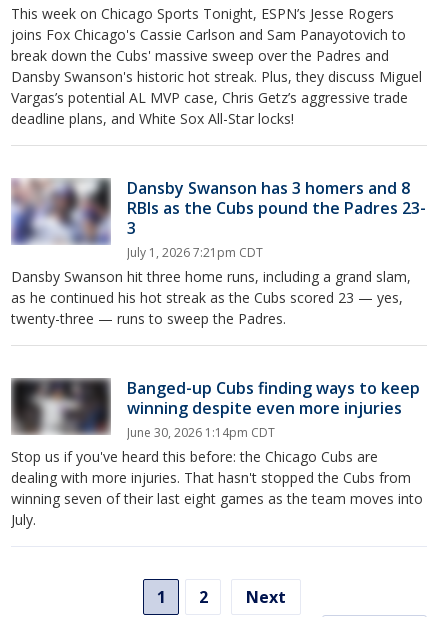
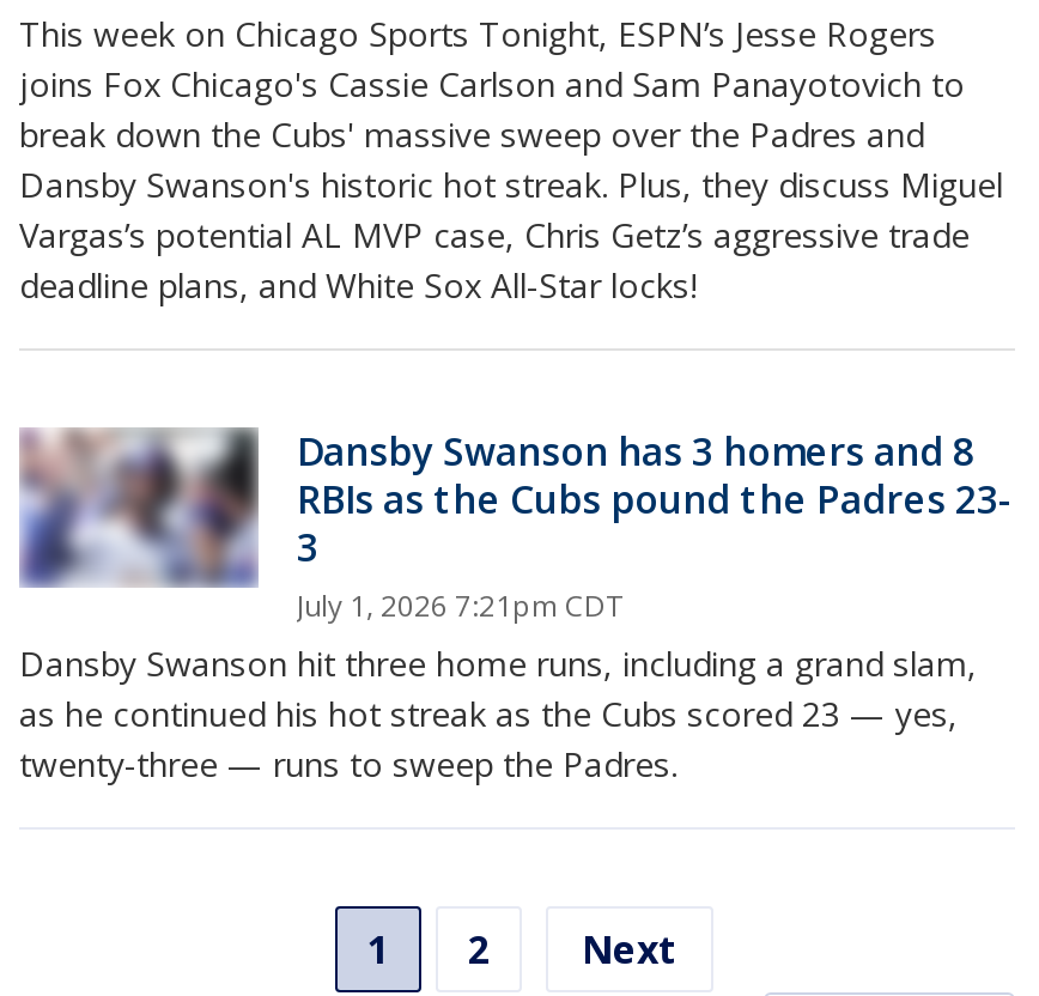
- [image]
- Banged-up Cubs finding ways to keep
- winning despite even more injuries
- June 30, 2026 1:14pm CDT
- Stop us if you've heard this before: the Chicago Cubs are
- dealing with more injuries. That hasn't stopped the Cubs from
- winning seven of their last eight games as the team moves into
- July.
